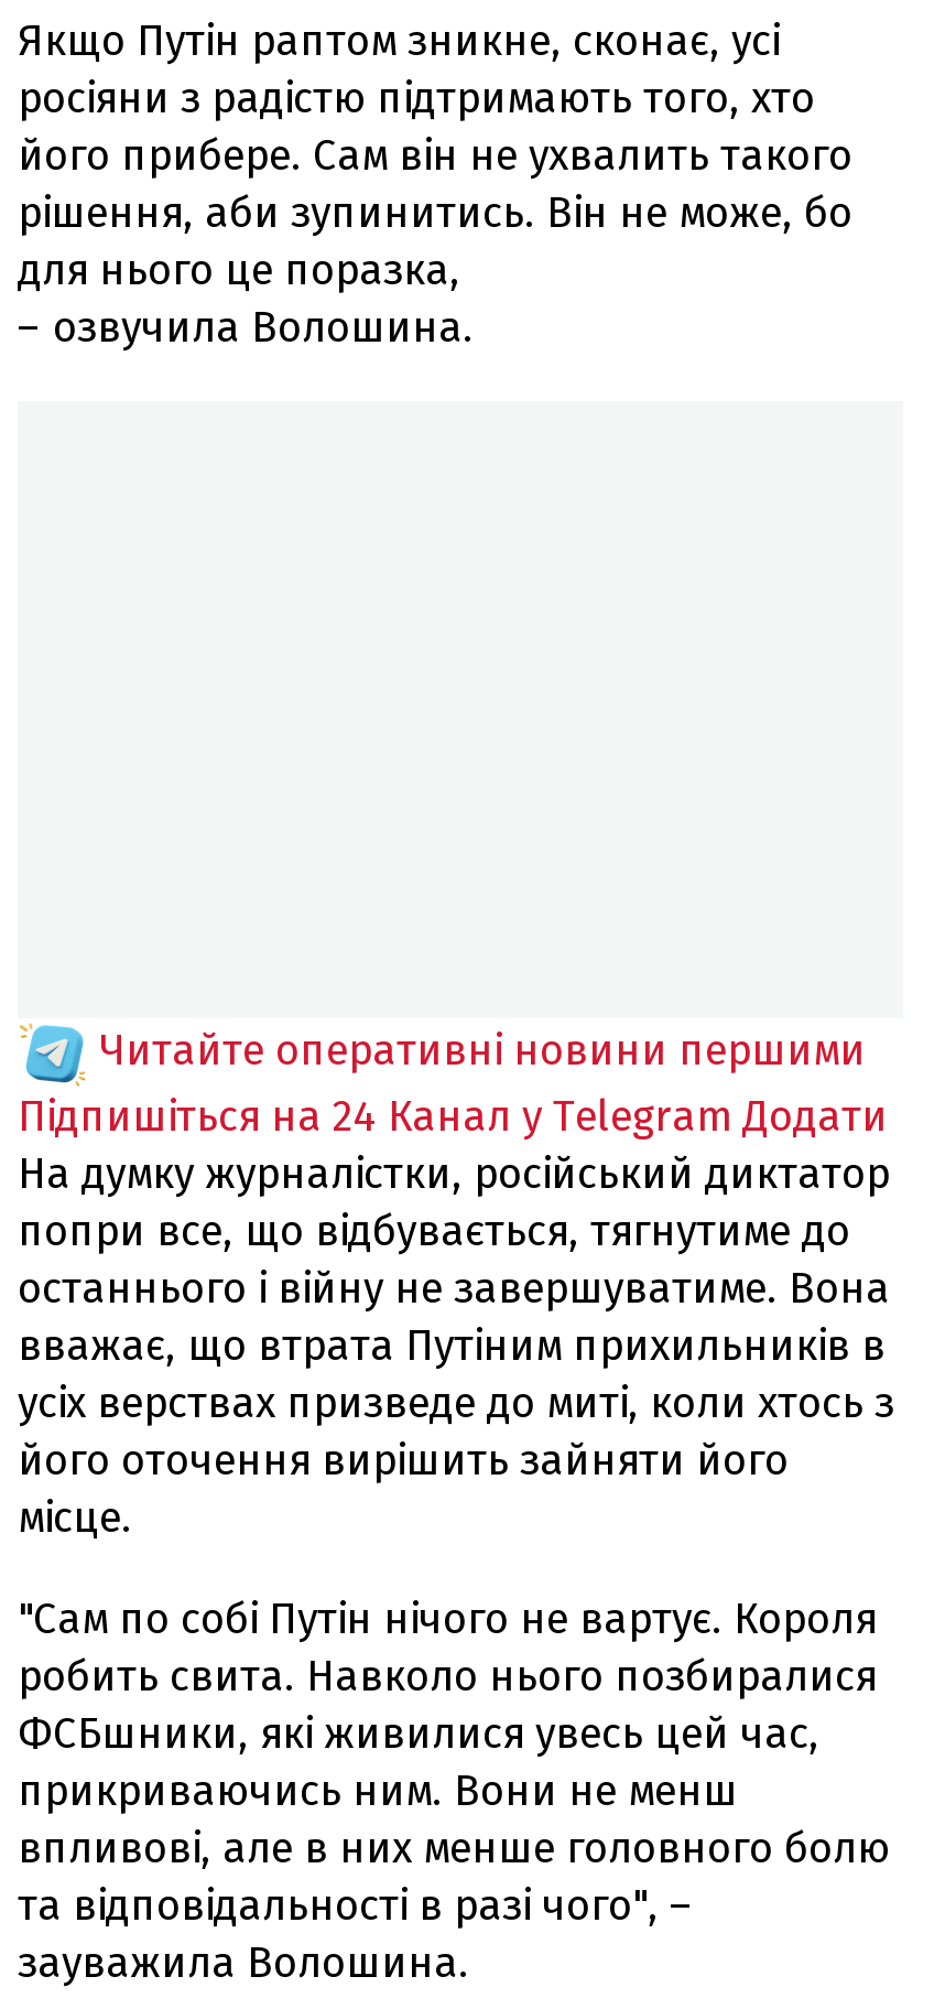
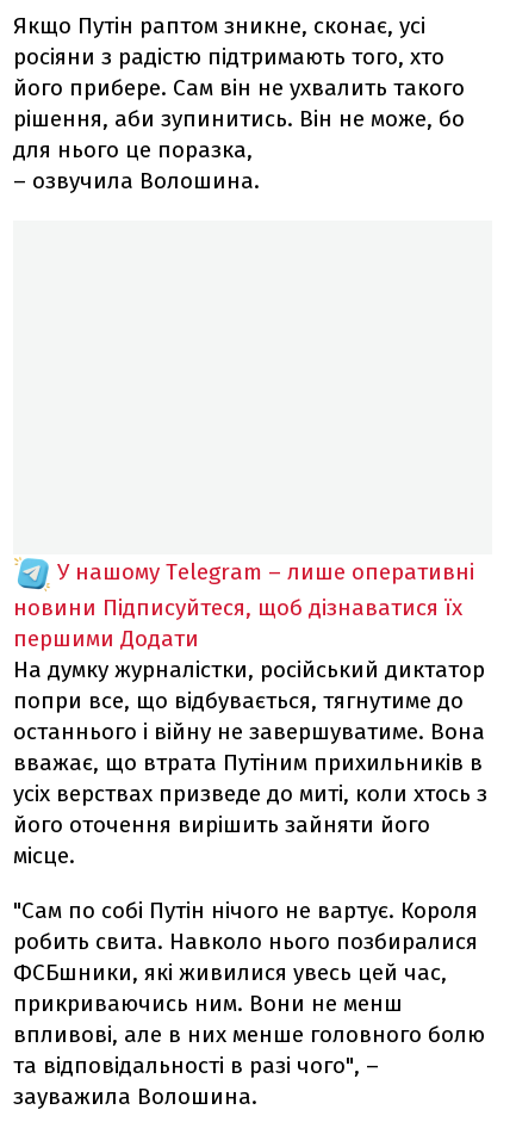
- Читайте оперативні новини першими
- Підпишіться на 24 Канал у Telegram Додати
+ У нашому Telegram – лише оперативні
+ новини Підписуйтеся, щоб дізнаватися їх
+ першими Додати
